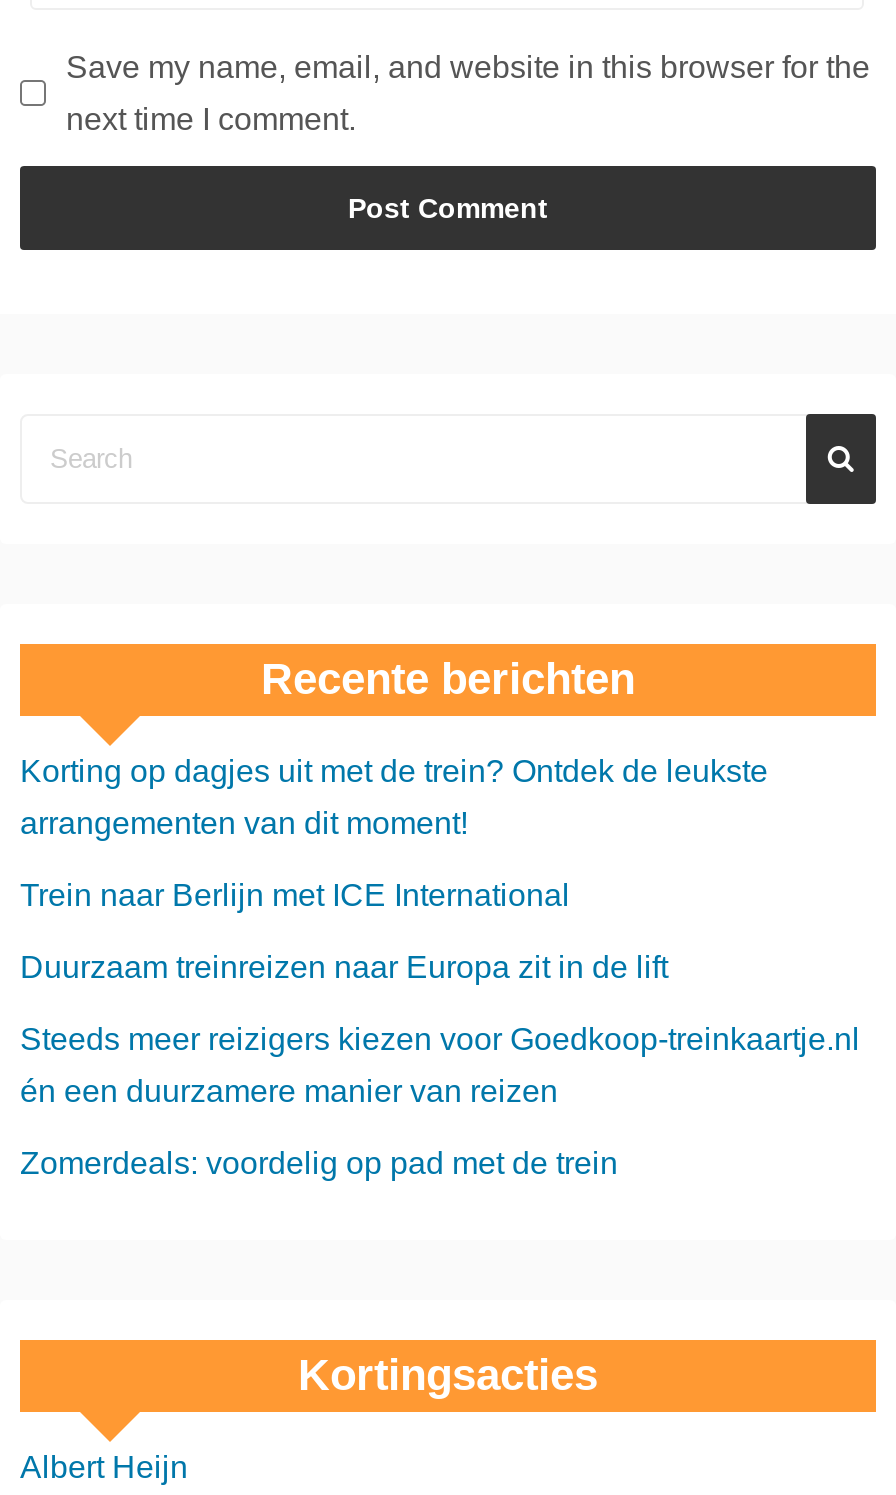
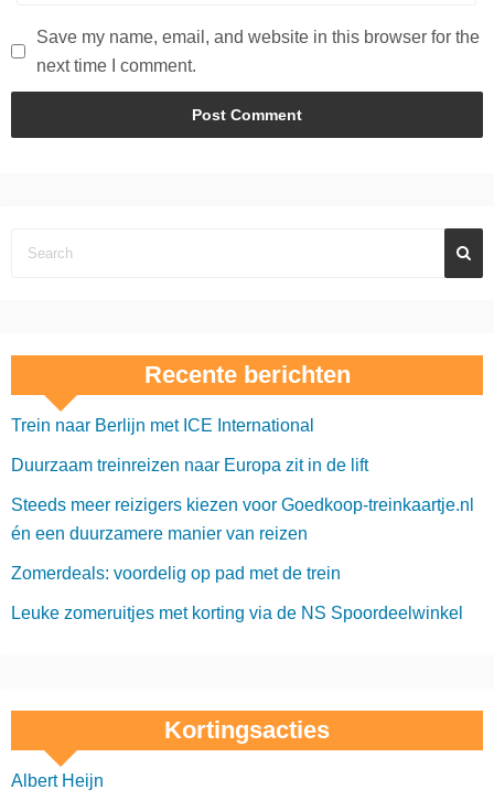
- Korting op dagjes uit met de trein? Ontdek de leukste
- arrangementen van dit moment!

moved up: Trein naar Berlijn met ICE International | Duurzaam treinreizen naar Europa zit in de lift | Steeds meer reizigers kiezen voor Goedkoop-treinkaartje.nl | én een duurzamere manier van reizen | Zomerdeals: voordelig op pad met de trein

+ Leuke zomeruitjes met korting via de NS Spoordeelwinkel
